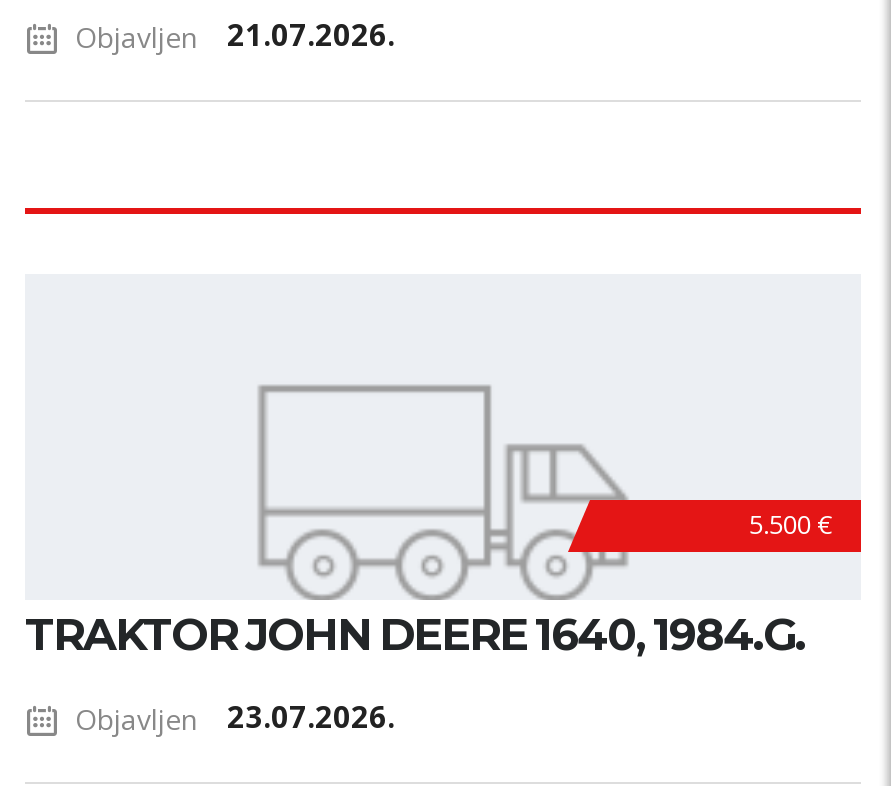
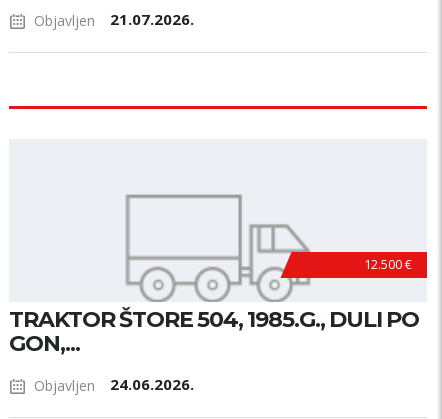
- 5.500 €
+ 12.500 €

- TRAKTOR JOHN DEERE 1640, 1984.G.
+ TRAKTOR ŠTORE 504, 1985.G., DULI PO
+ GON,...

- Objavljen 23.07.2026.
+ Objavljen 24.06.2026.
